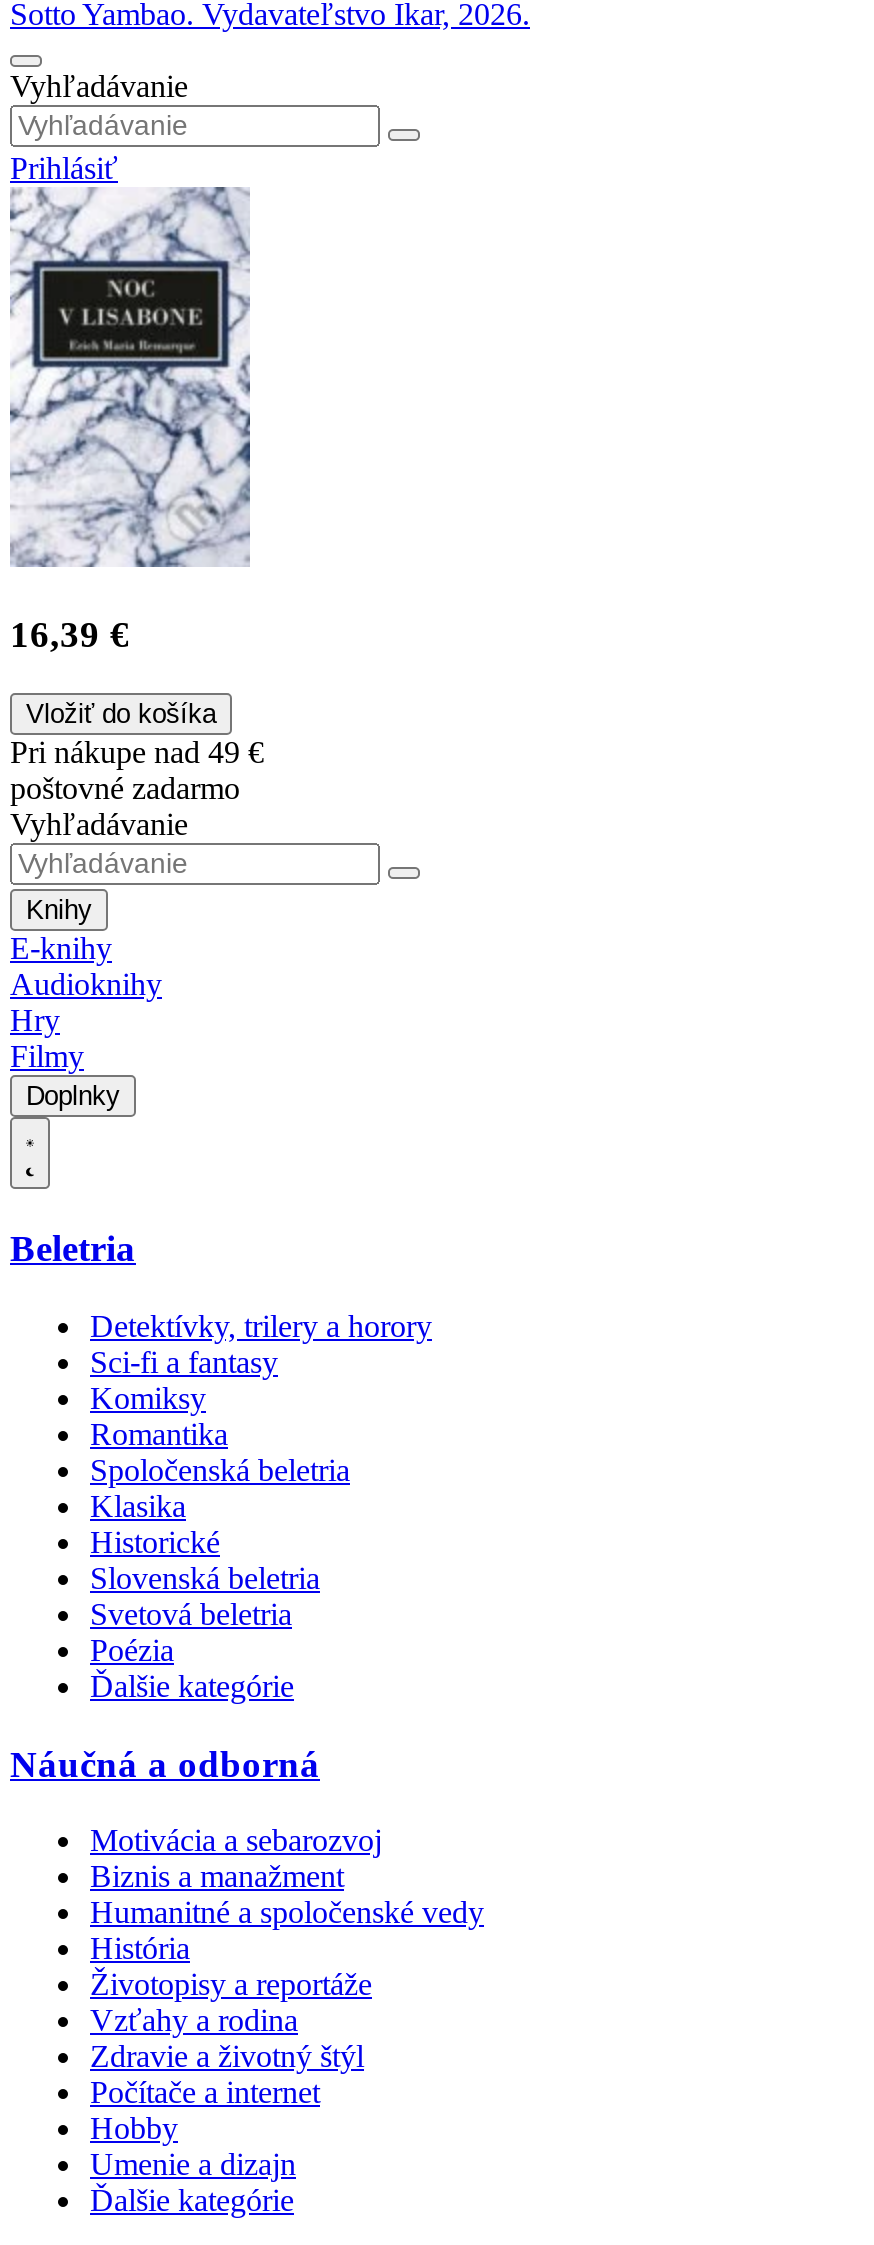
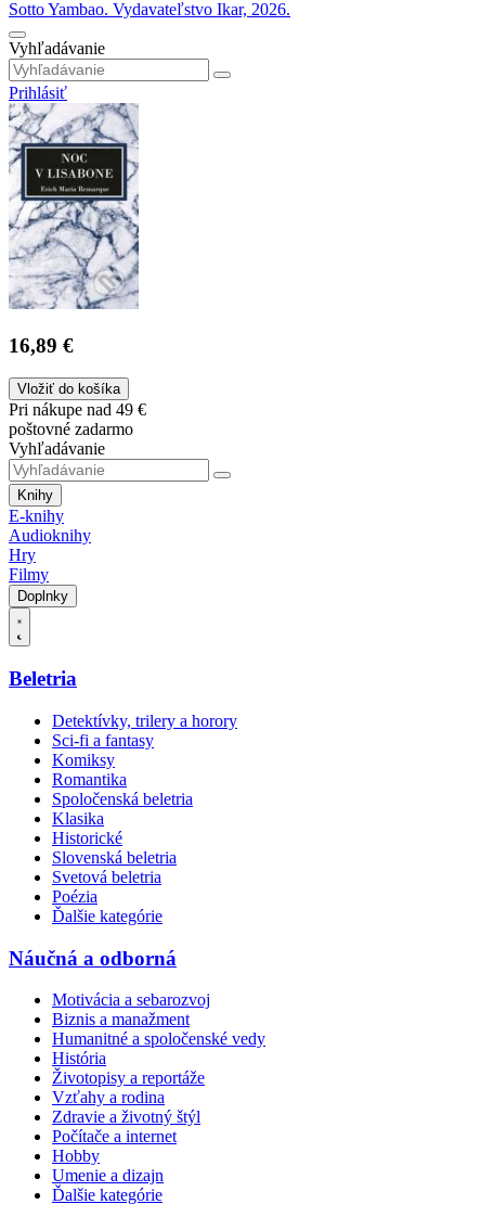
- 16,39 €
+ 16,89 €
